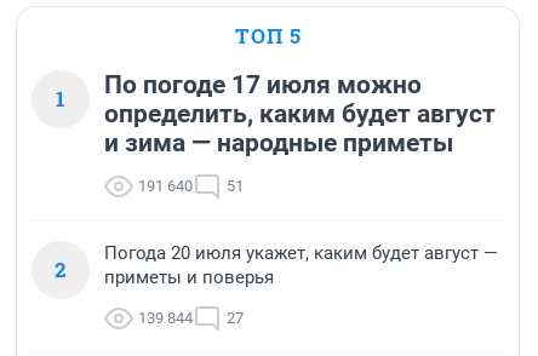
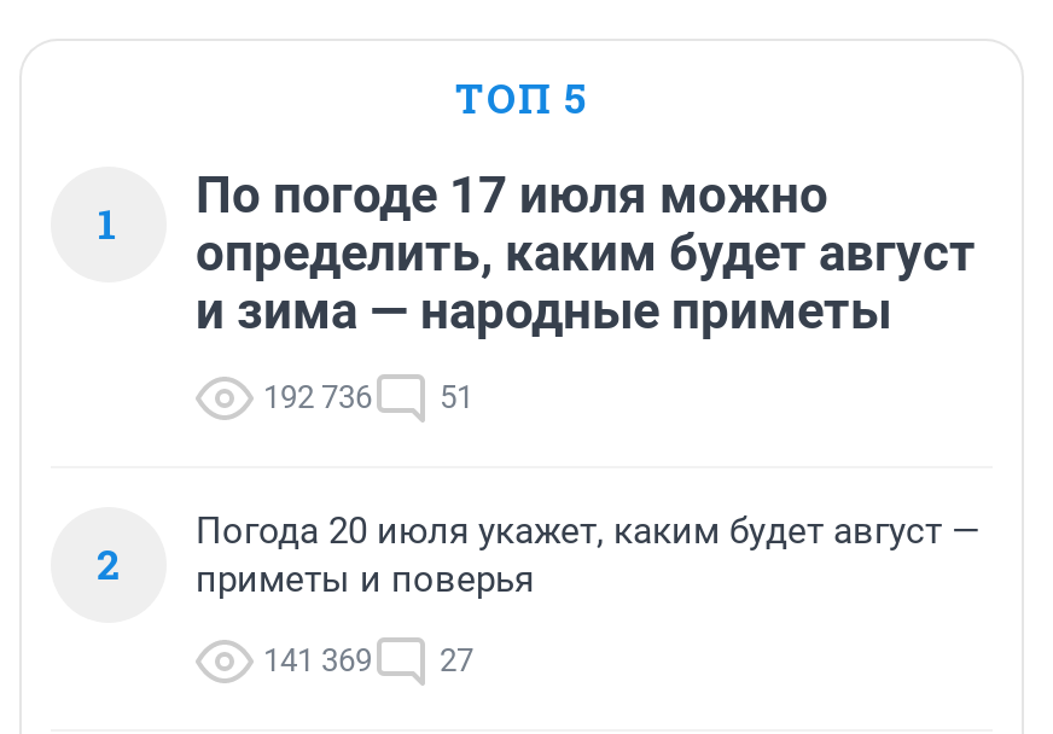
- 191 640 51
+ 192 736 51

- 139 844 27
+ 141 369 27
